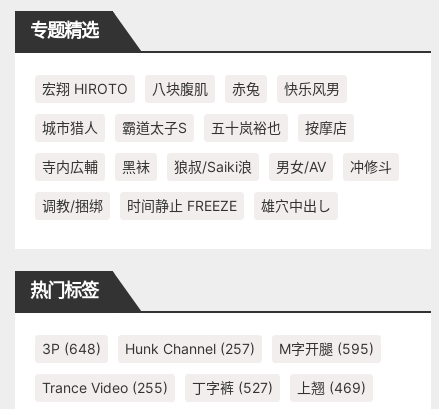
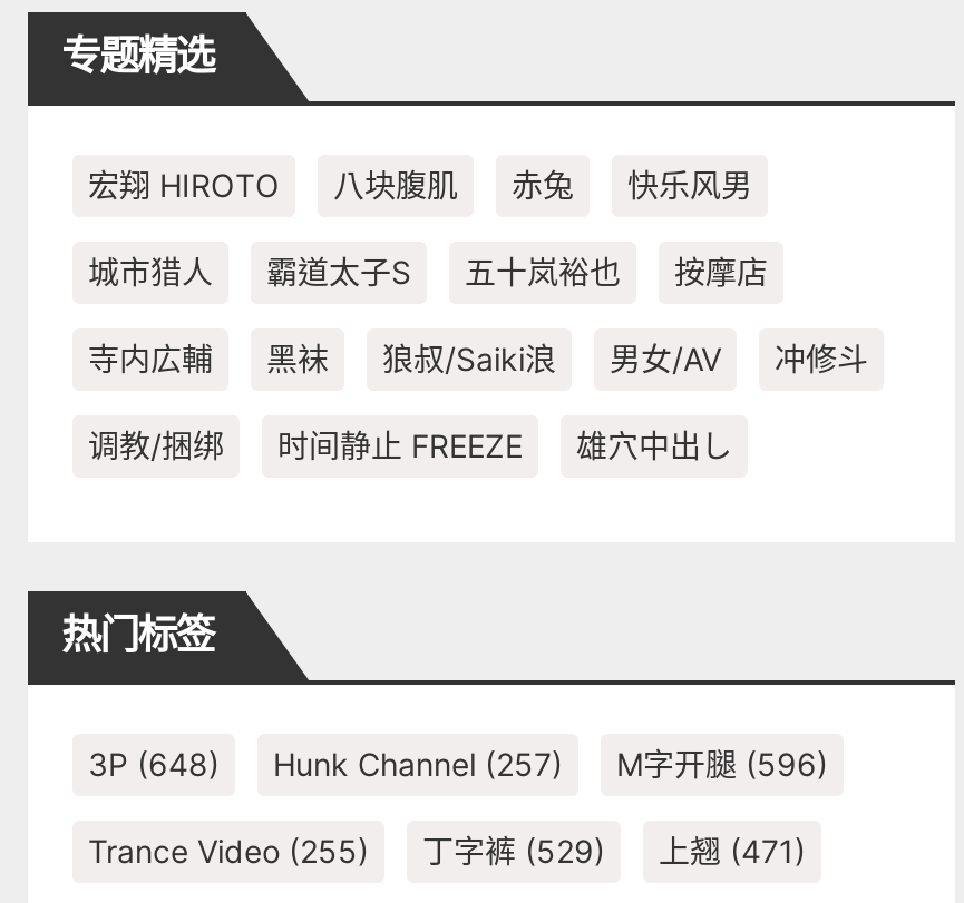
- 3P (648) Hunk Channel (257) M字开腿(595)
+ 3P (648) Hunk Channel (257) M字开腿(596)

- 丁字裤(527)
+ 丁字裤(529)

- 上翘(469)
+ 上翘(471)
